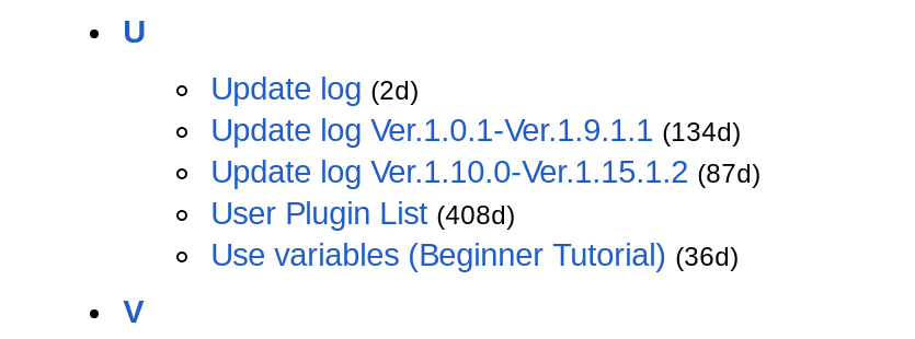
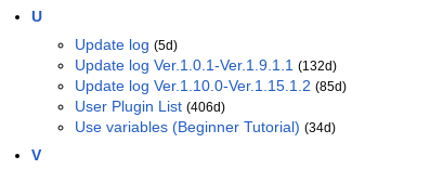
- Update log (2d)
+ Update log (5d)

- Update log Ver.1.0.1-Ver.1.9.1.1 (134d)
+ Update log Ver.1.0.1-Ver.1.9.1.1 (132d)

- Update log Ver.1.10.0-Ver.1.15.1.2 (87d)
+ Update log Ver.1.10.0-Ver.1.15.1.2 (85d)

- User Plugin List (408d)
+ User Plugin List (406d)

- Use variables (Beginner Tutorial) (36d)
+ Use variables (Beginner Tutorial) (34d)
